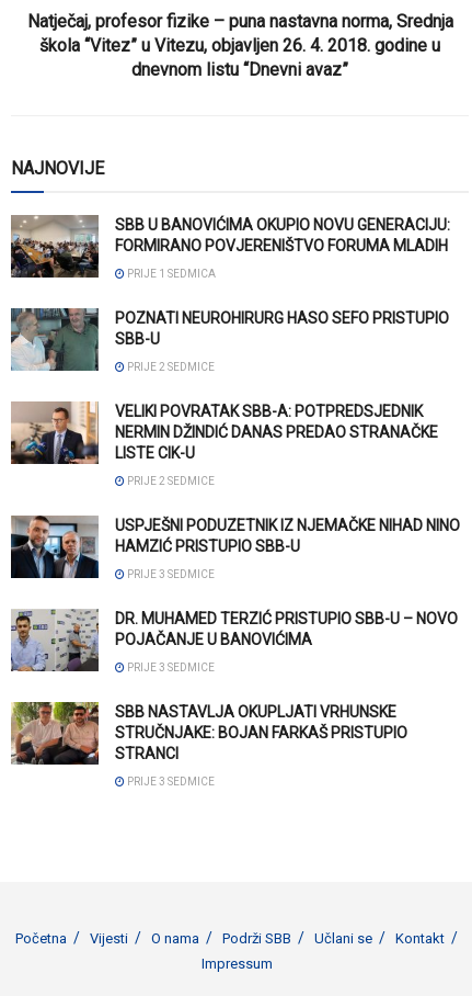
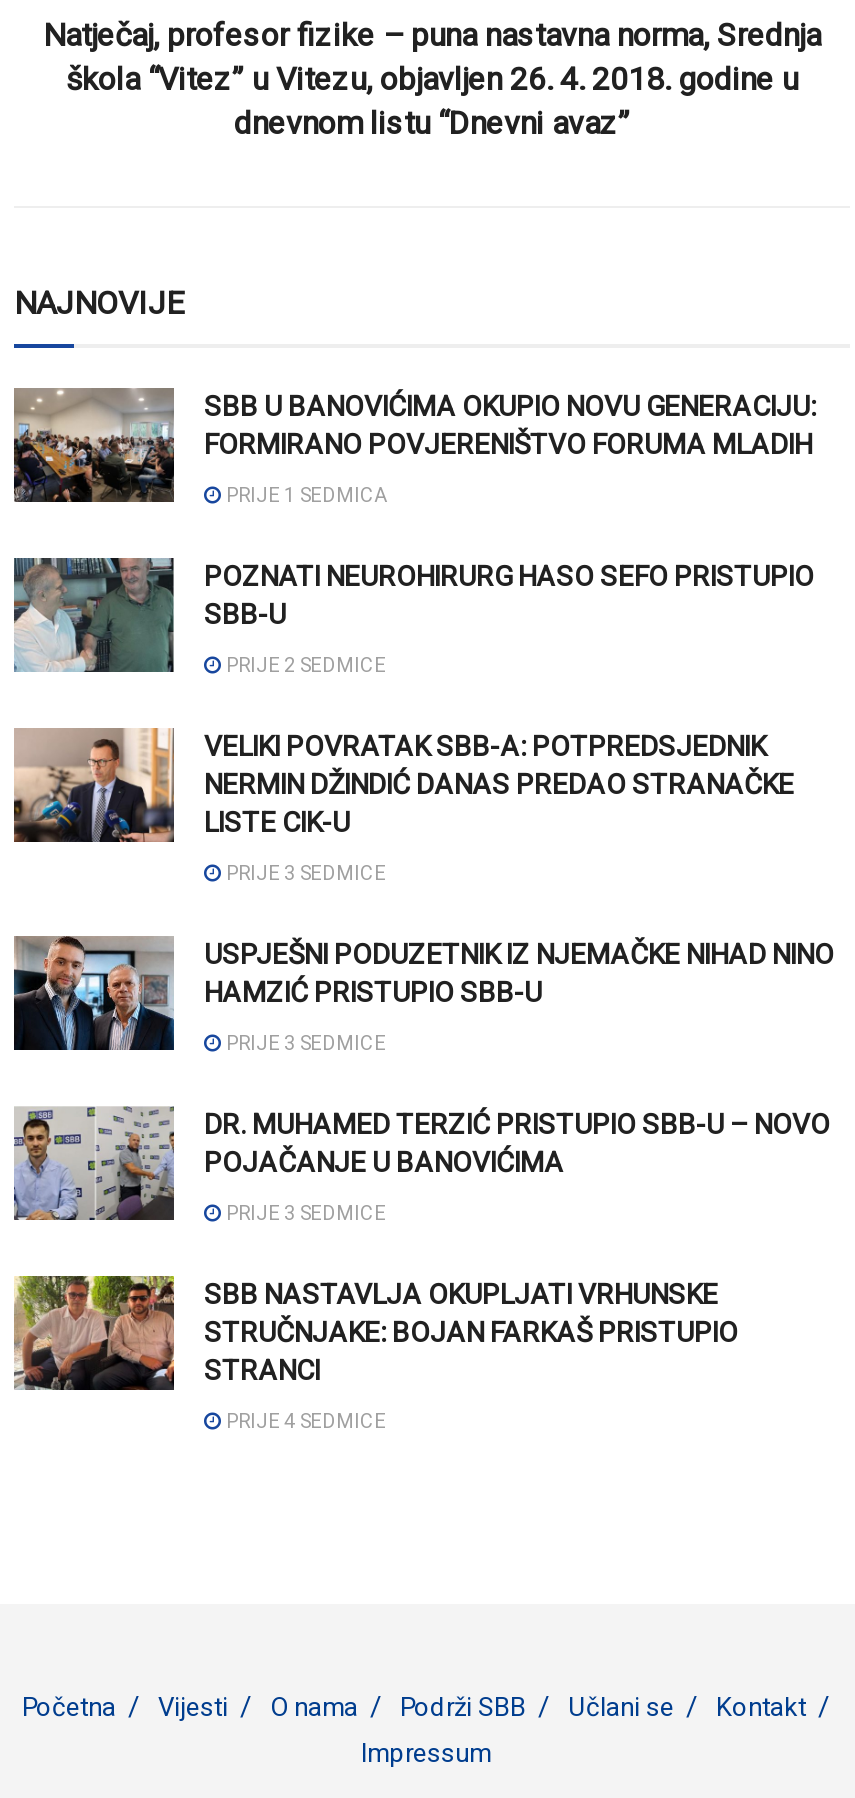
- PRIJE 2 SEDMICE
+ PRIJE 3 SEDMICE

- PRIJE 3 SEDMICE
+ PRIJE 4 SEDMICE
